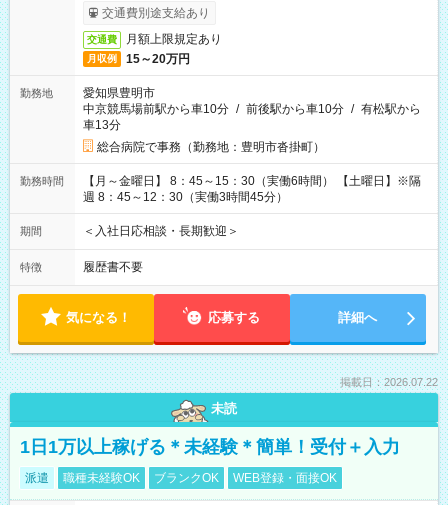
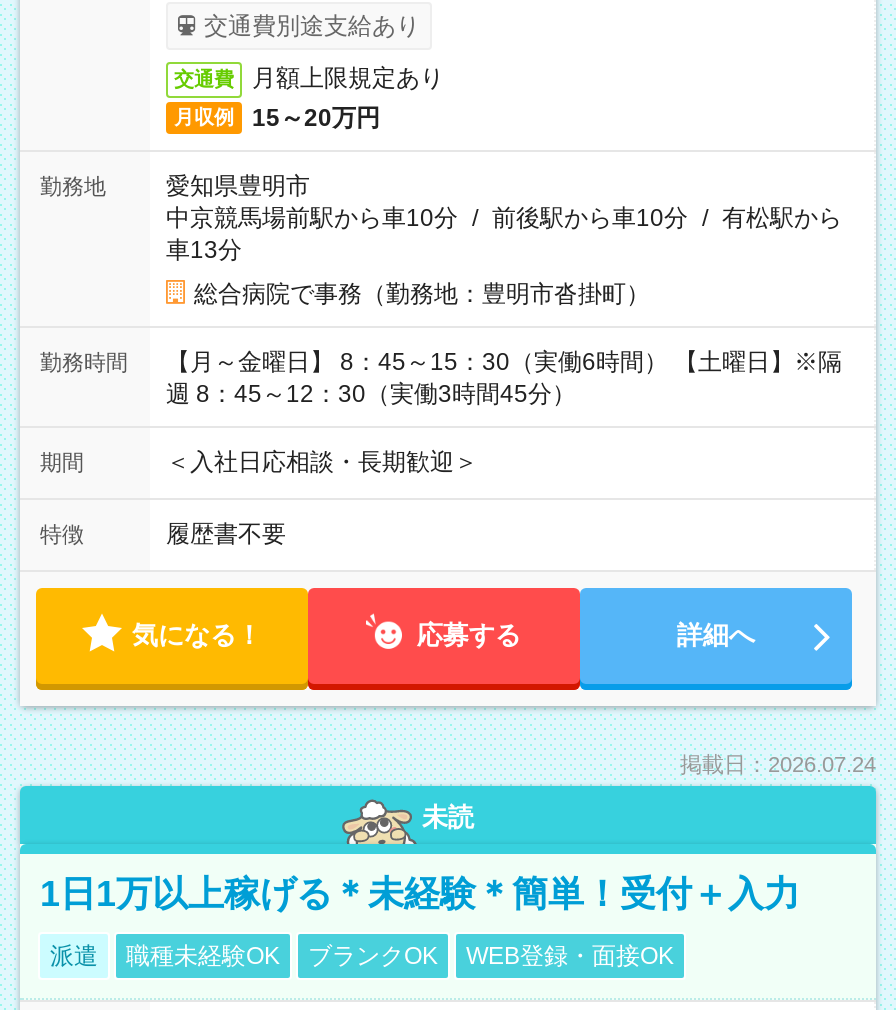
- 掲載日：2026.07.22
+ 掲載日：2026.07.24
